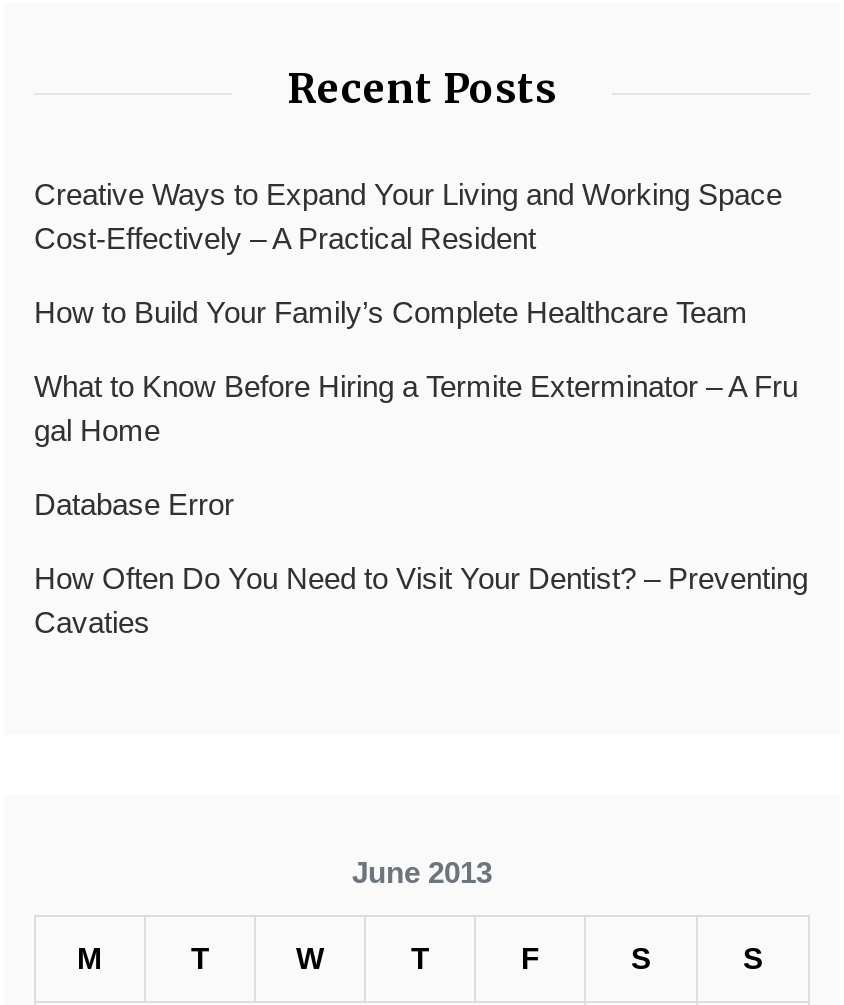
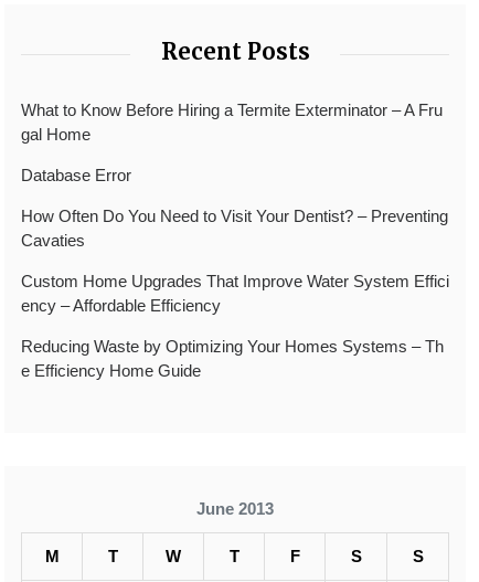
- Creative Ways to Expand Your Living and Working Space
- Cost-Effectively – A Practical Resident
- How to Build Your Family’s Complete Healthcare Team

moved up: What to Know Before Hiring a Termite Exterminator – A Fru | gal Home | Database Error | How Often Do You Need to Visit Your Dentist? – Preventing | Cavaties

+ Custom Home Upgrades That Improve Water System Effici
+ ency – Affordable Efficiency
+ Reducing Waste by Optimizing Your Homes Systems – Th
+ e Efficiency Home Guide
